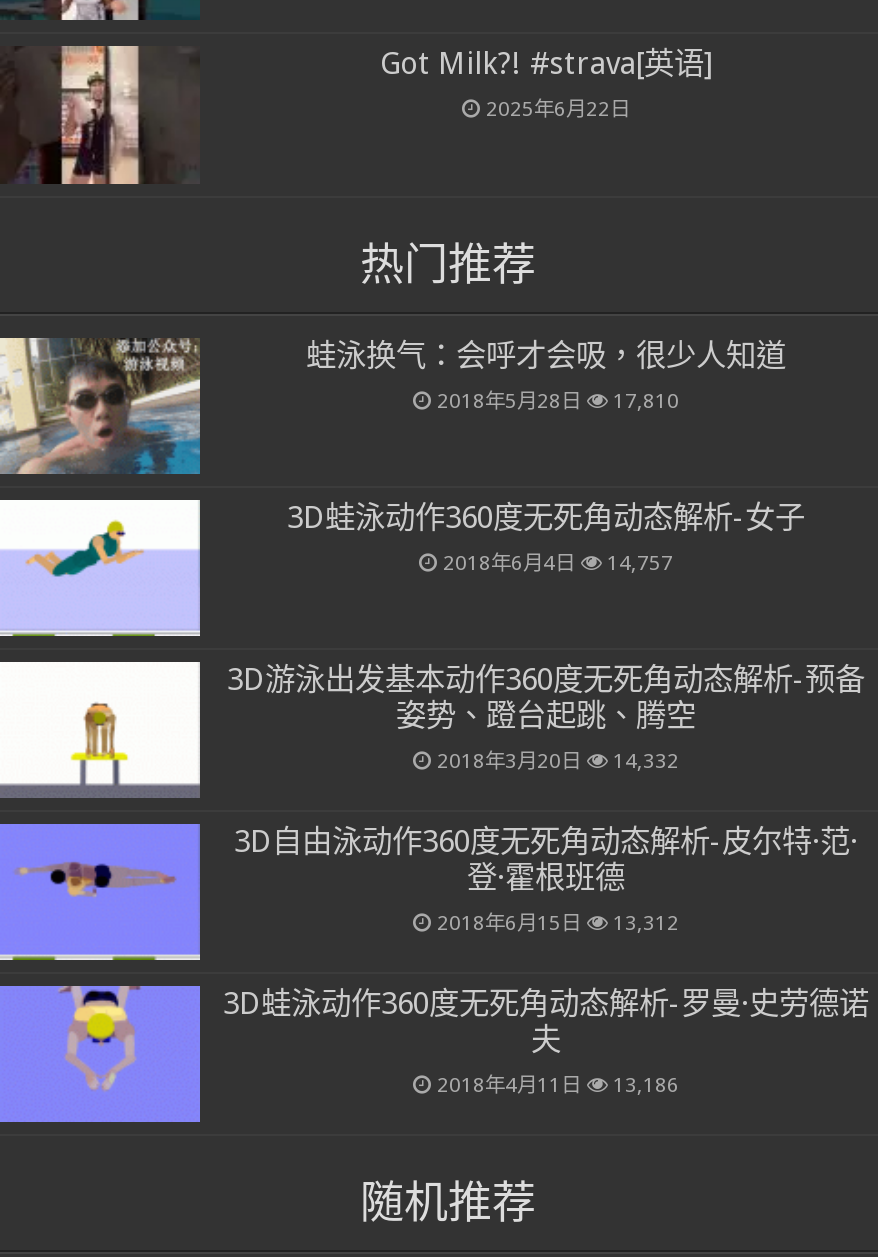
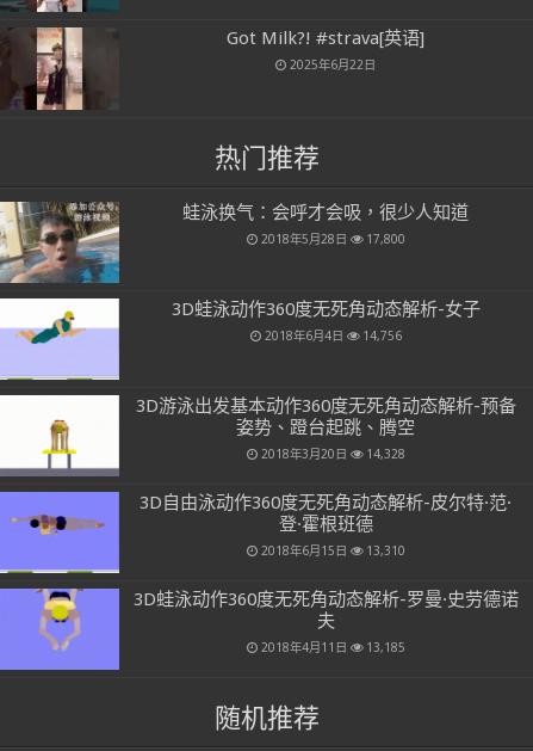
- 2018年5月28日 17,810
+ 2018年5月28日 17,800

- 2018年6月4日 14,757
+ 2018年6月4日 14,756

- 2018年3月20日 14,332
+ 2018年3月20日 14,328

- 2018年6月15日 13,312
+ 2018年6月15日 13,310

- 2018年4月11日 13,186
+ 2018年4月11日 13,185
